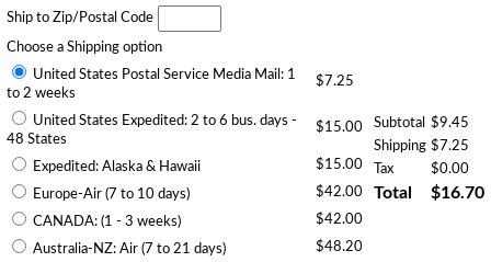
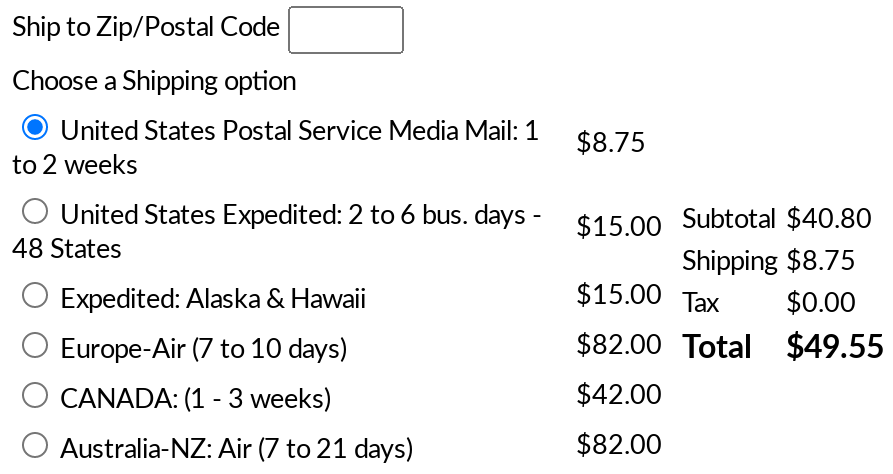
- United States Postal Service Media Mail: 1 $7.25
+ United States Postal Service Media Mail: 1 $8.75

- United States Expedited: 2 to 6 bus. days - $15.00 Subtotal $9.45
+ United States Expedited: 2 to 6 bus. days - $15.00 Subtotal $40.80

- Shipping $7.25
+ Shipping $8.75

- $42.00
+ $82.00

- $16.70
+ $49.55

- $48.20
+ $82.00
